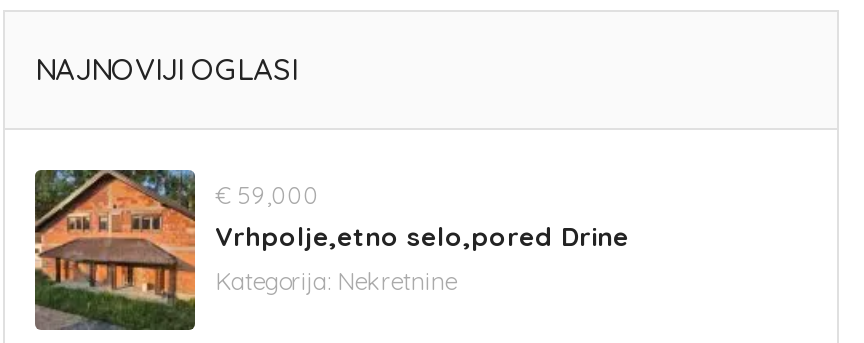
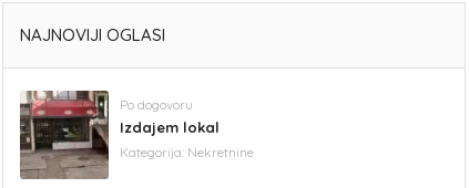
- [image]
- € 59,000
- Vrhpolje,etno selo,pored Drine
+ [image]
+ Po dogovoru
+ Izdajem lokal
